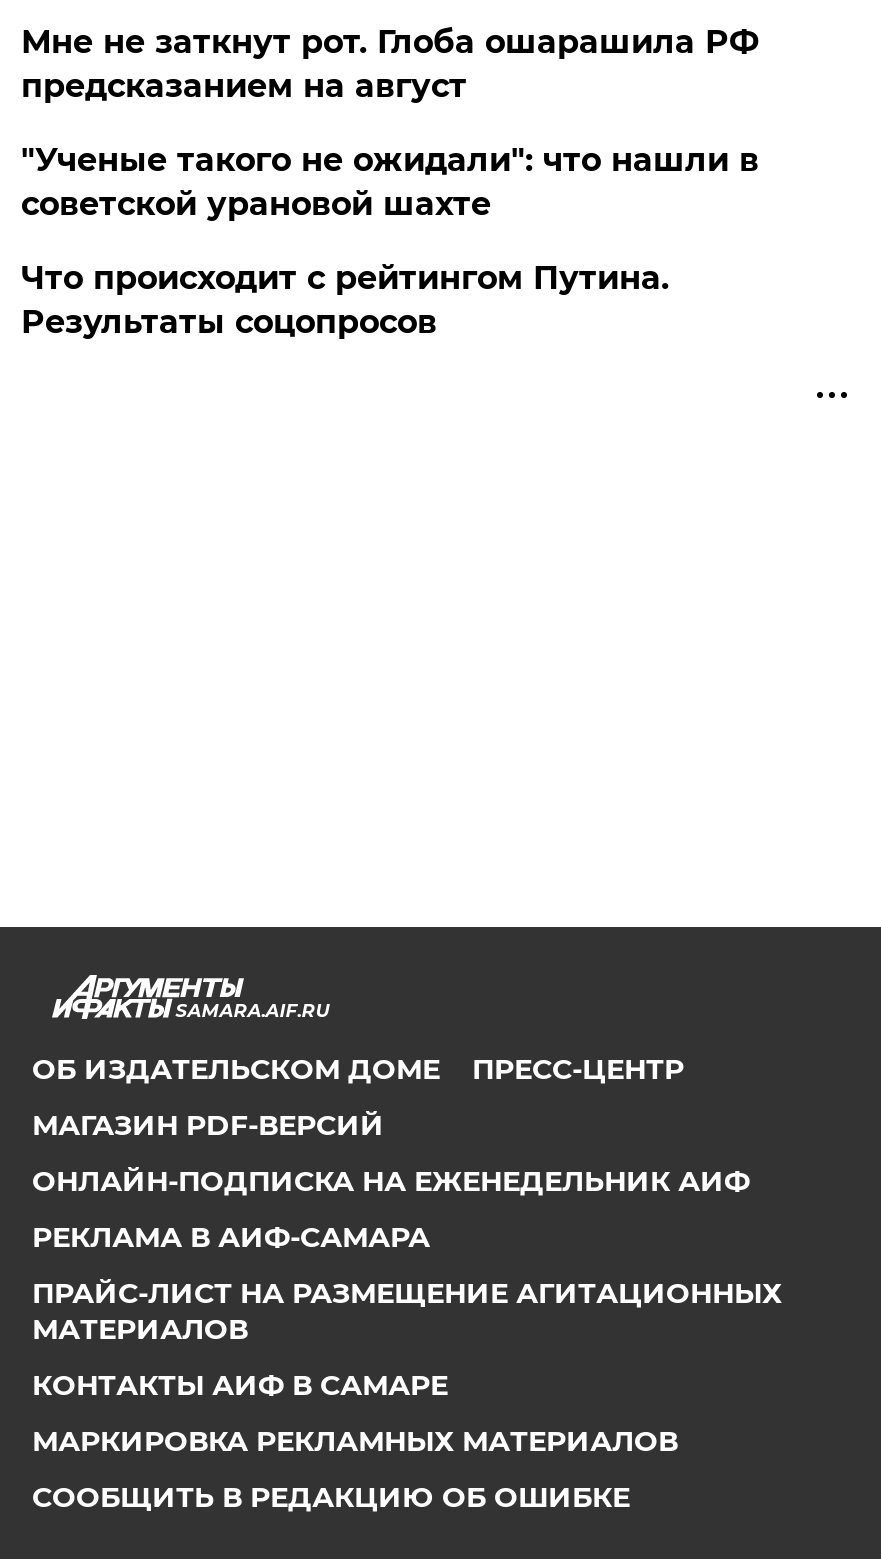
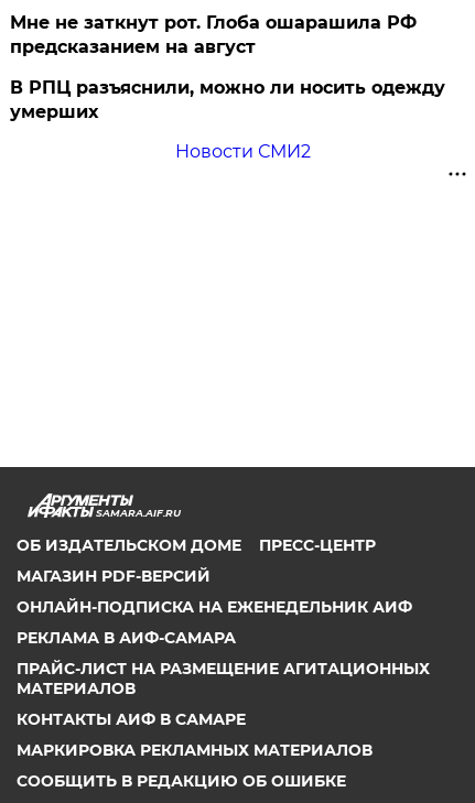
- "Ученые такого не ожидали": что нашли в
- советской урановой шахте
+ В РПЦ разъяснили, можно ли носить одежду
+ умерших

- Что происходит с рейтингом Путина.
- Результаты соцопросов
+ Новости СМИ2
